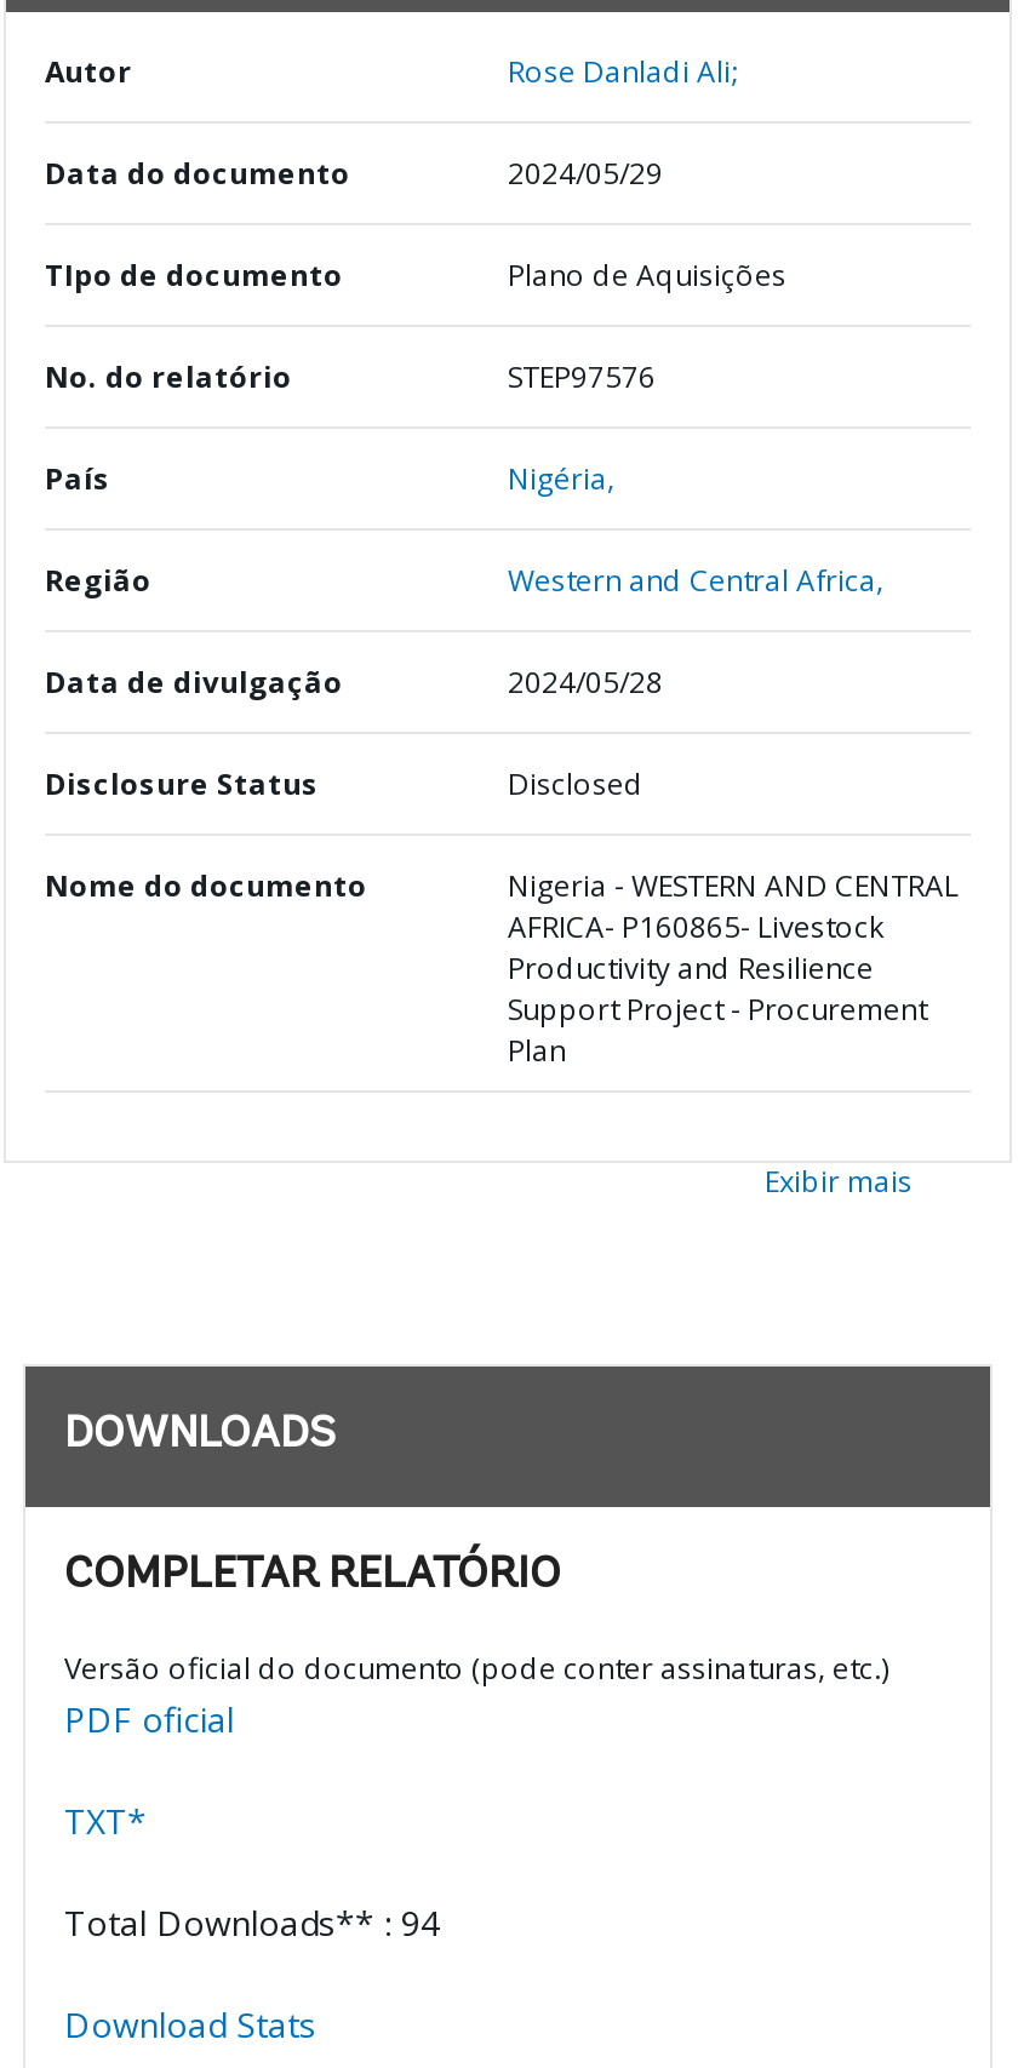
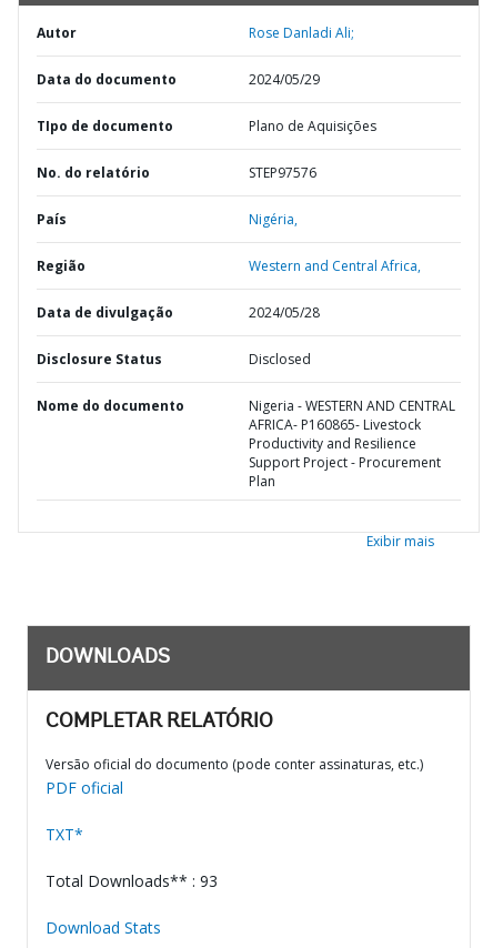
- Total Downloads** : 94
+ Total Downloads** : 93
